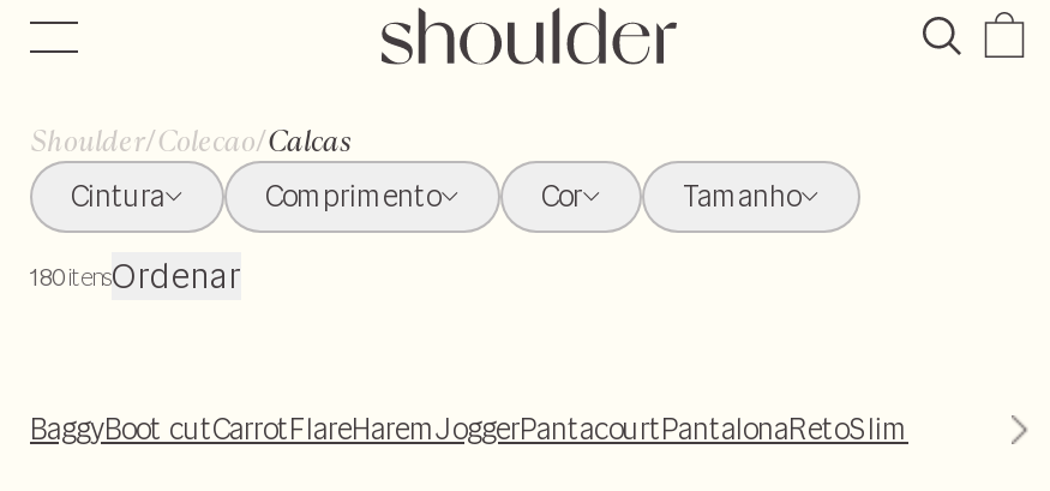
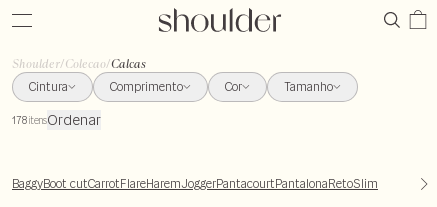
- 180itensOrdenar
+ 178itensOrdenar
